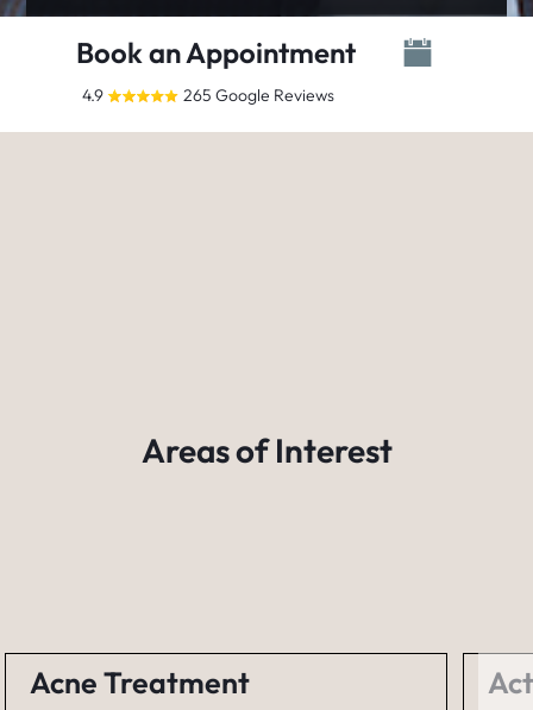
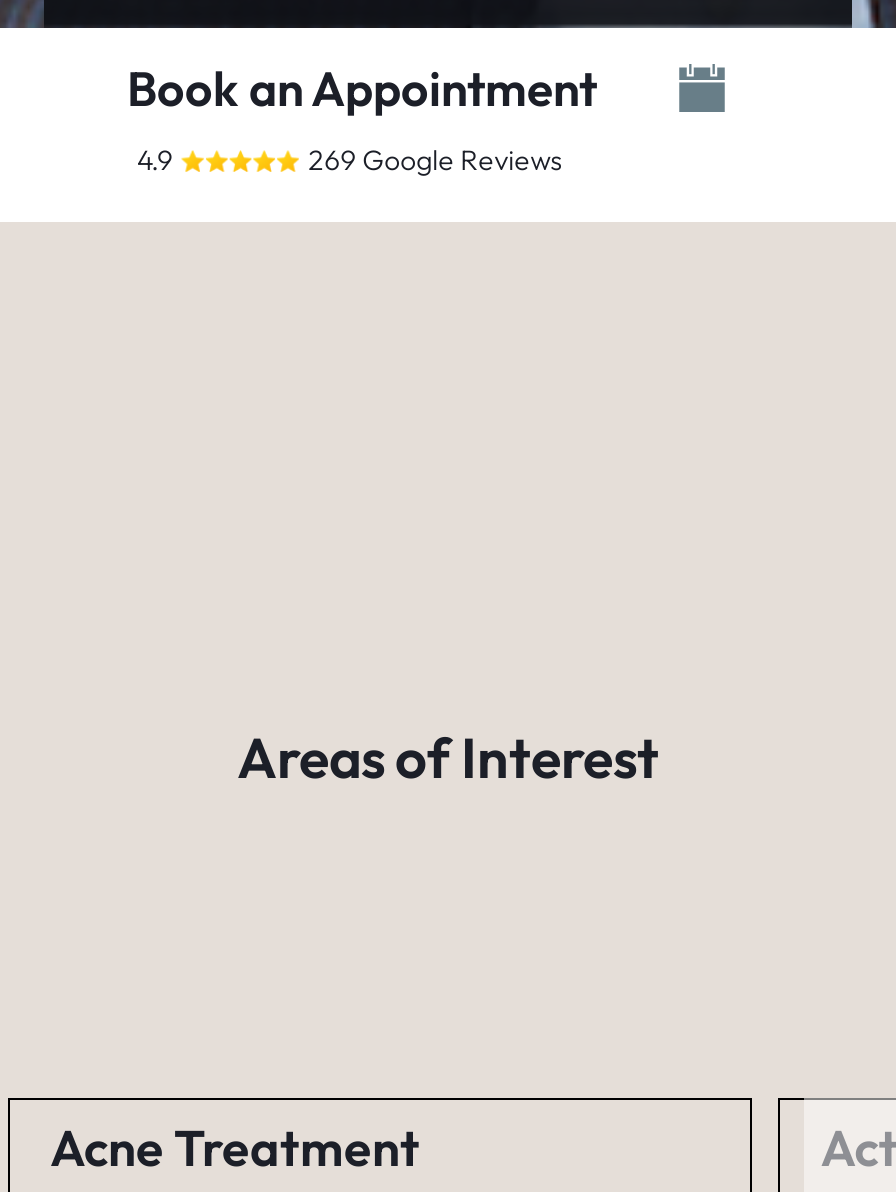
- 265 Google Reviews
+ 269 Google Reviews
